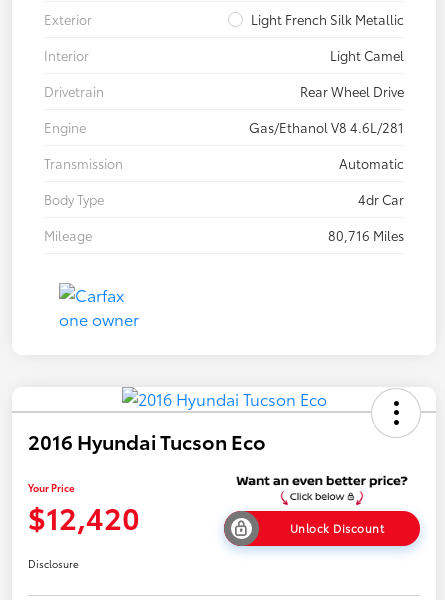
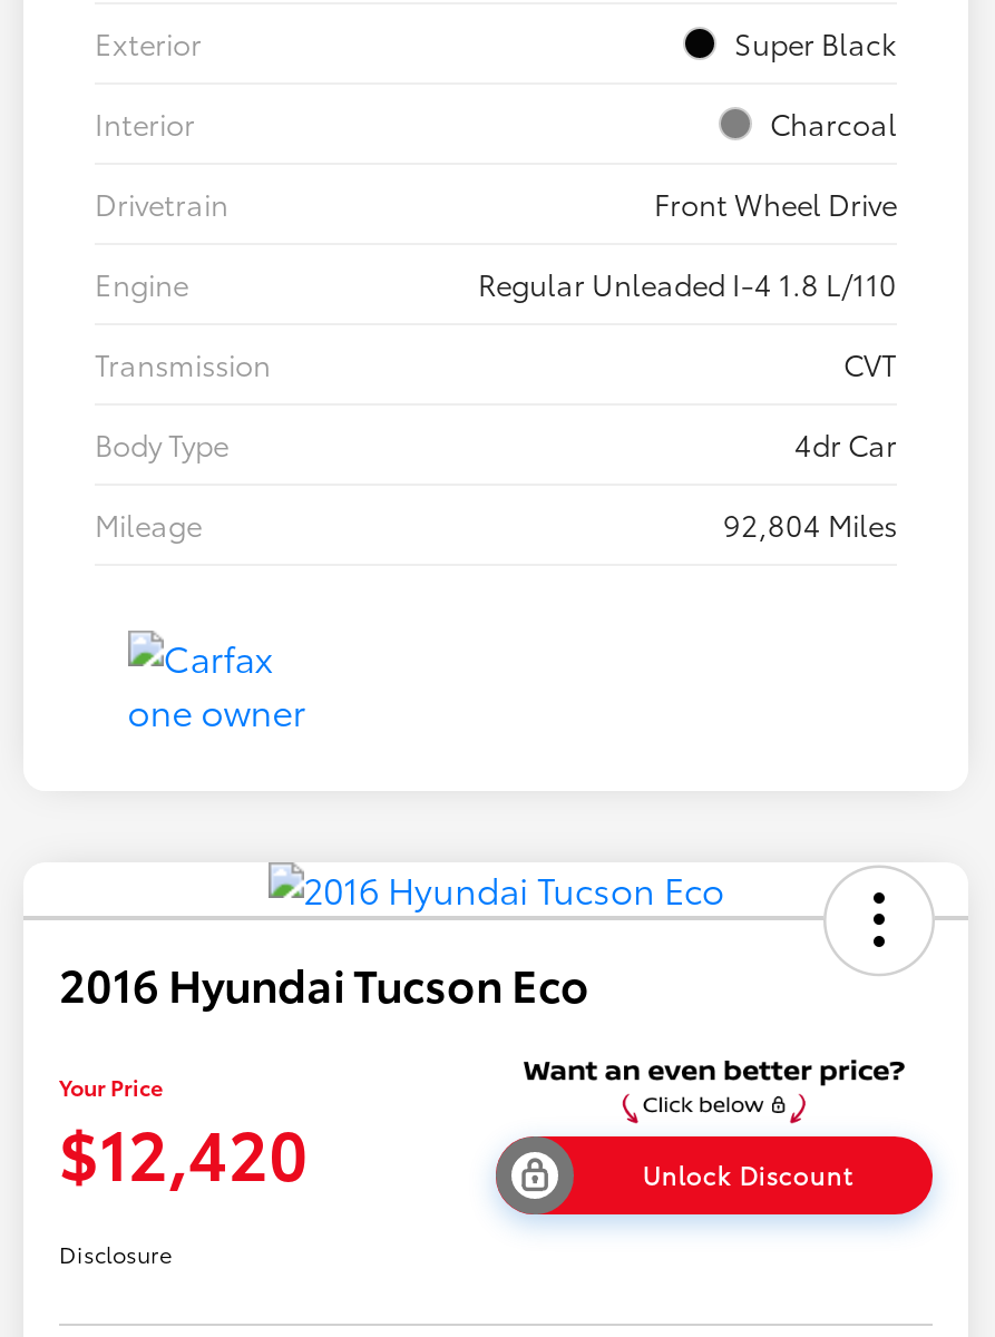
- Light French Silk Metallic
+ Super Black

- Light Camel
+ Charcoal

- Rear Wheel Drive
+ Front Wheel Drive

- Gas/Ethanol V8 4.6L/281
+ Regular Unleaded I-4 1.8 L/110

- Automatic
+ CVT

- 80,716 Miles
+ 92,804 Miles
